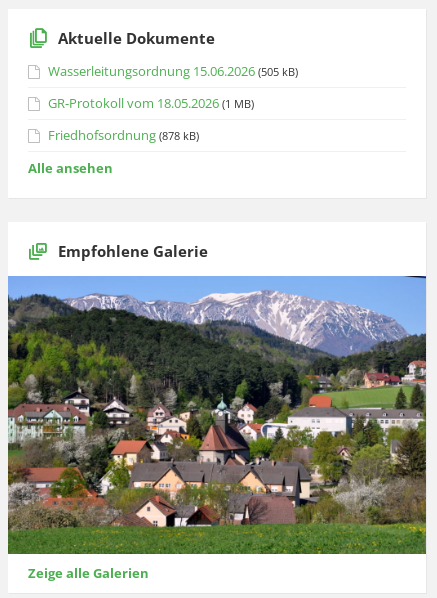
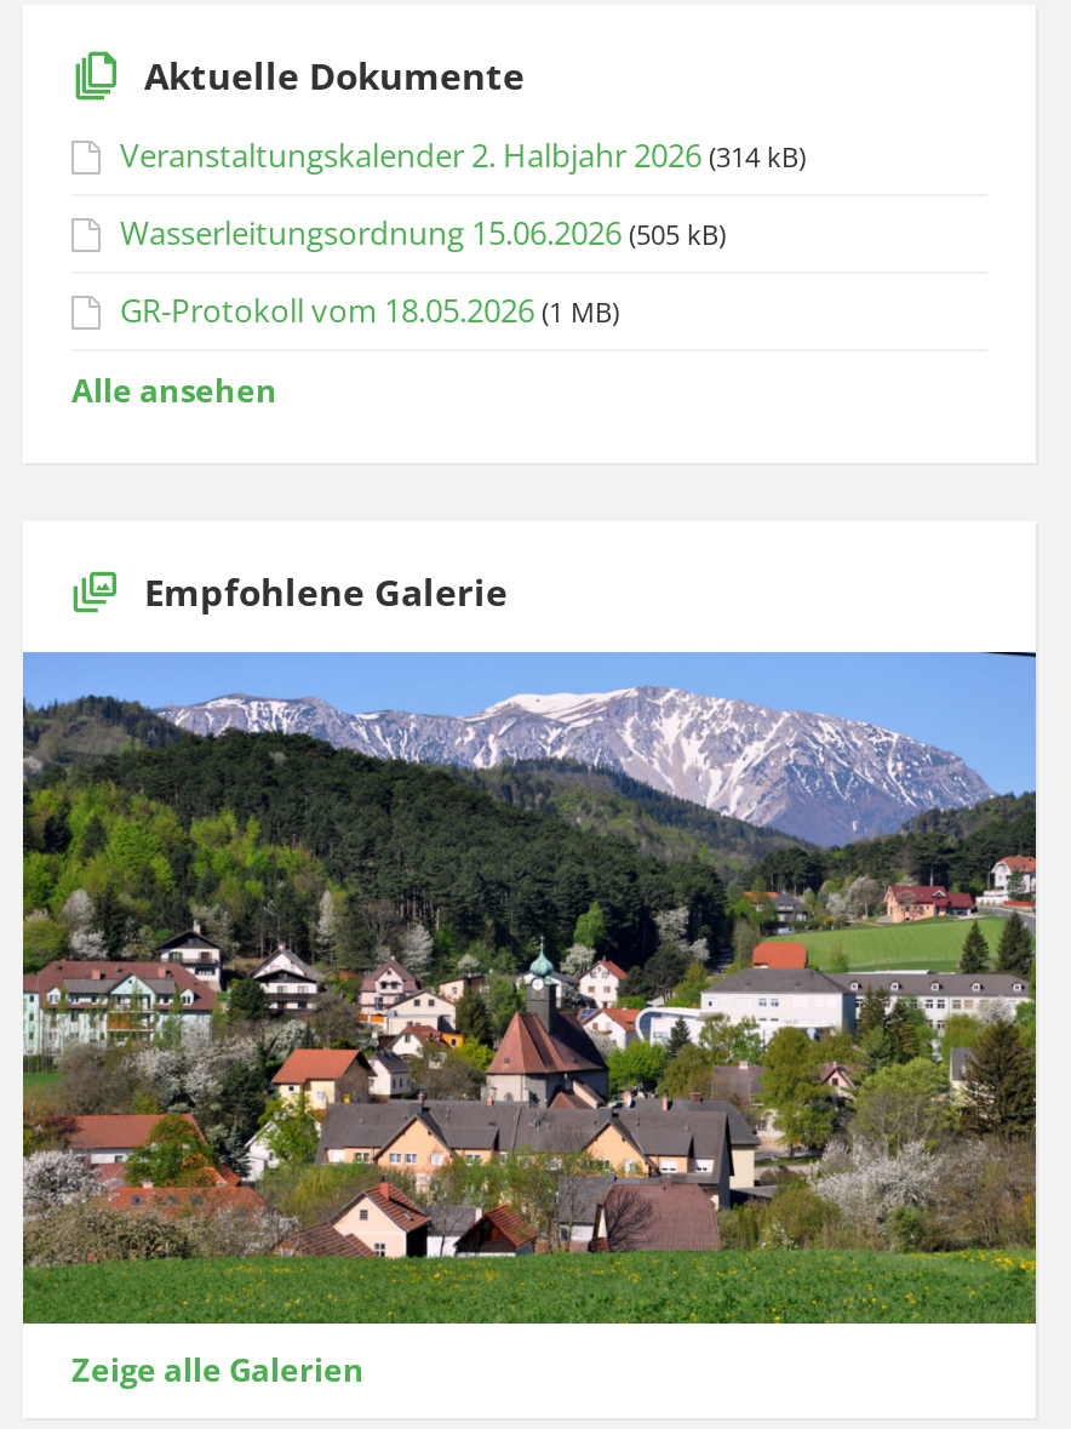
+ Veranstaltungskalender 2. Halbjahr 2026 (314 kB)

moved down: Wasserleitungsordnung 15.06.2026 (505 kB) | GR-Protokoll vom 18.05.2026 (1 MB)

- Friedhofsordnung (878 kB)
